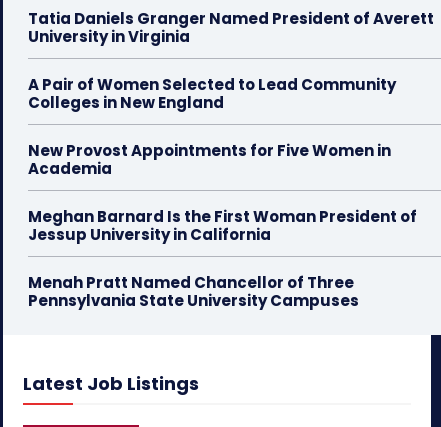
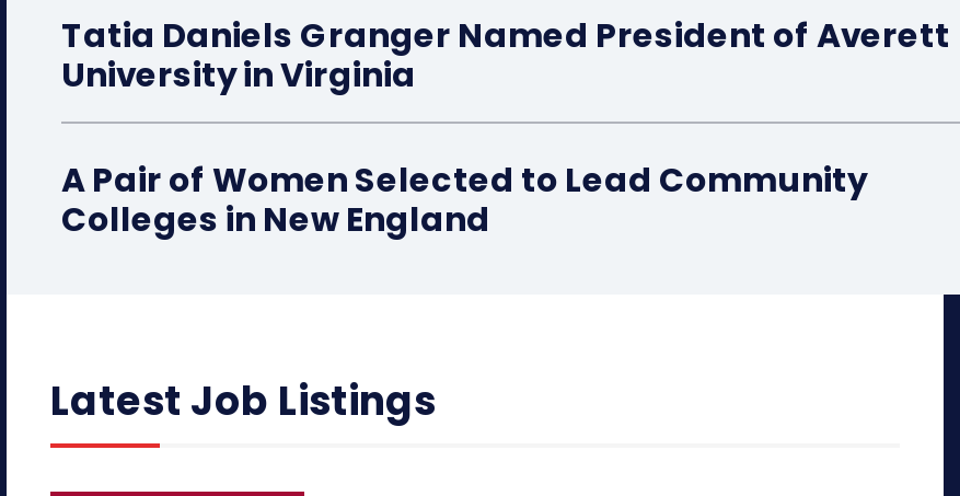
- New Provost Appointments for Five Women in
- Academia
- Meghan Barnard Is the First Woman President of
- Jessup University in California
- Menah Pratt Named Chancellor of Three
- Pennsylvania State University Campuses
